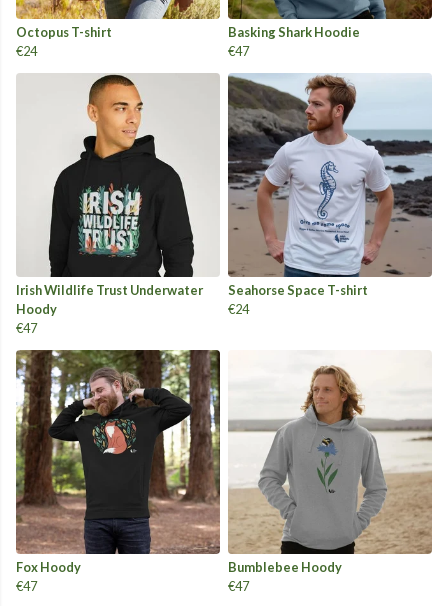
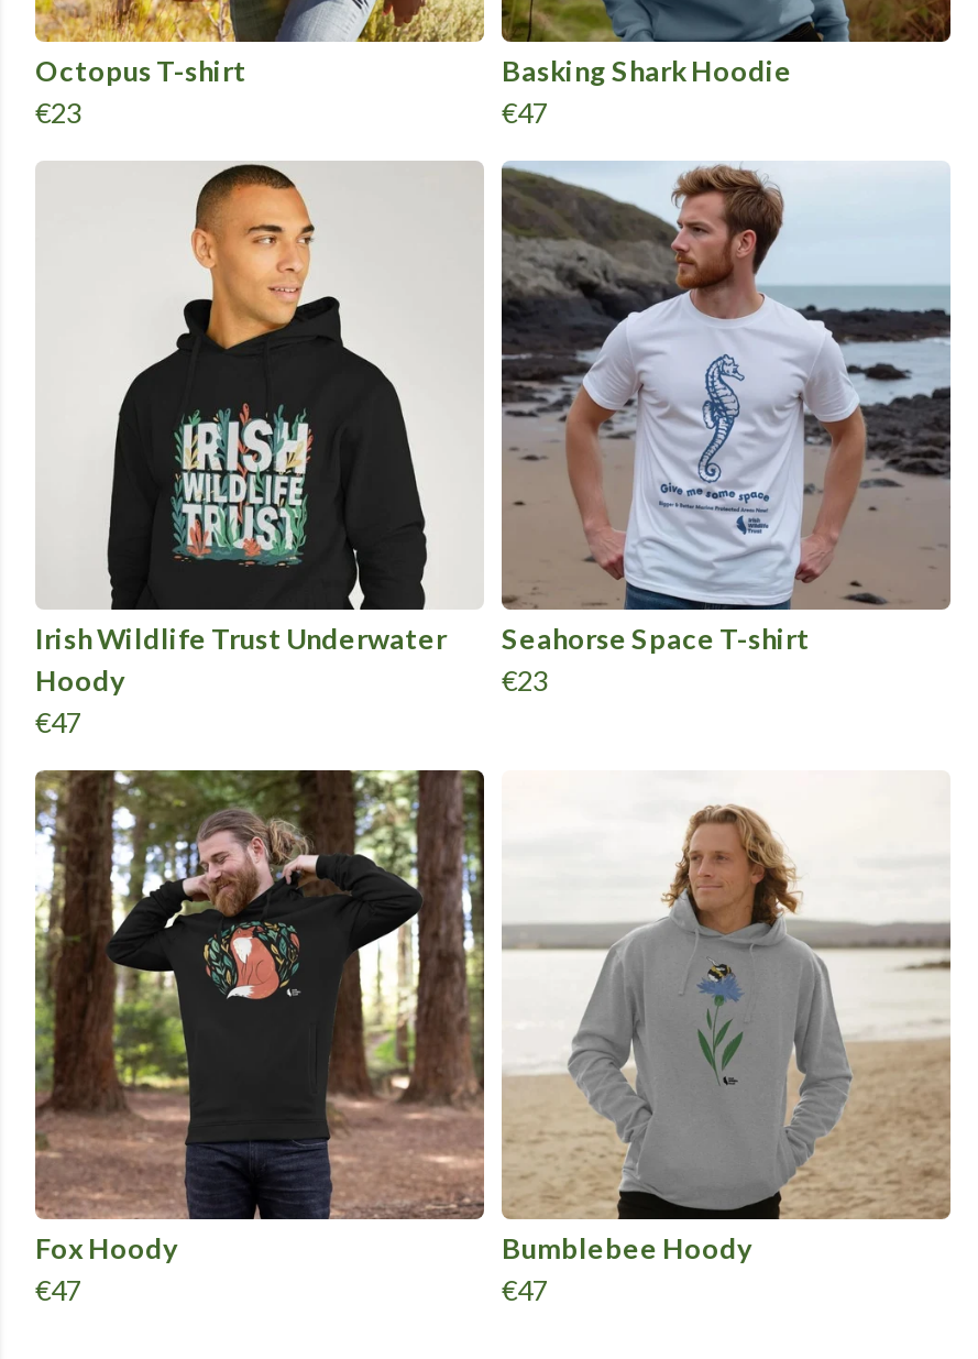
- €24
+ €23

- €24
+ €23
